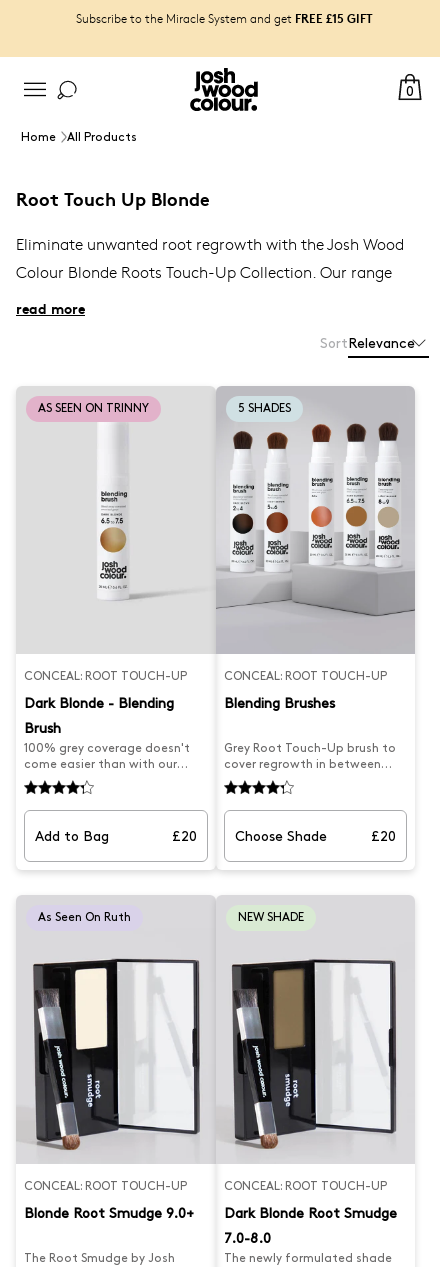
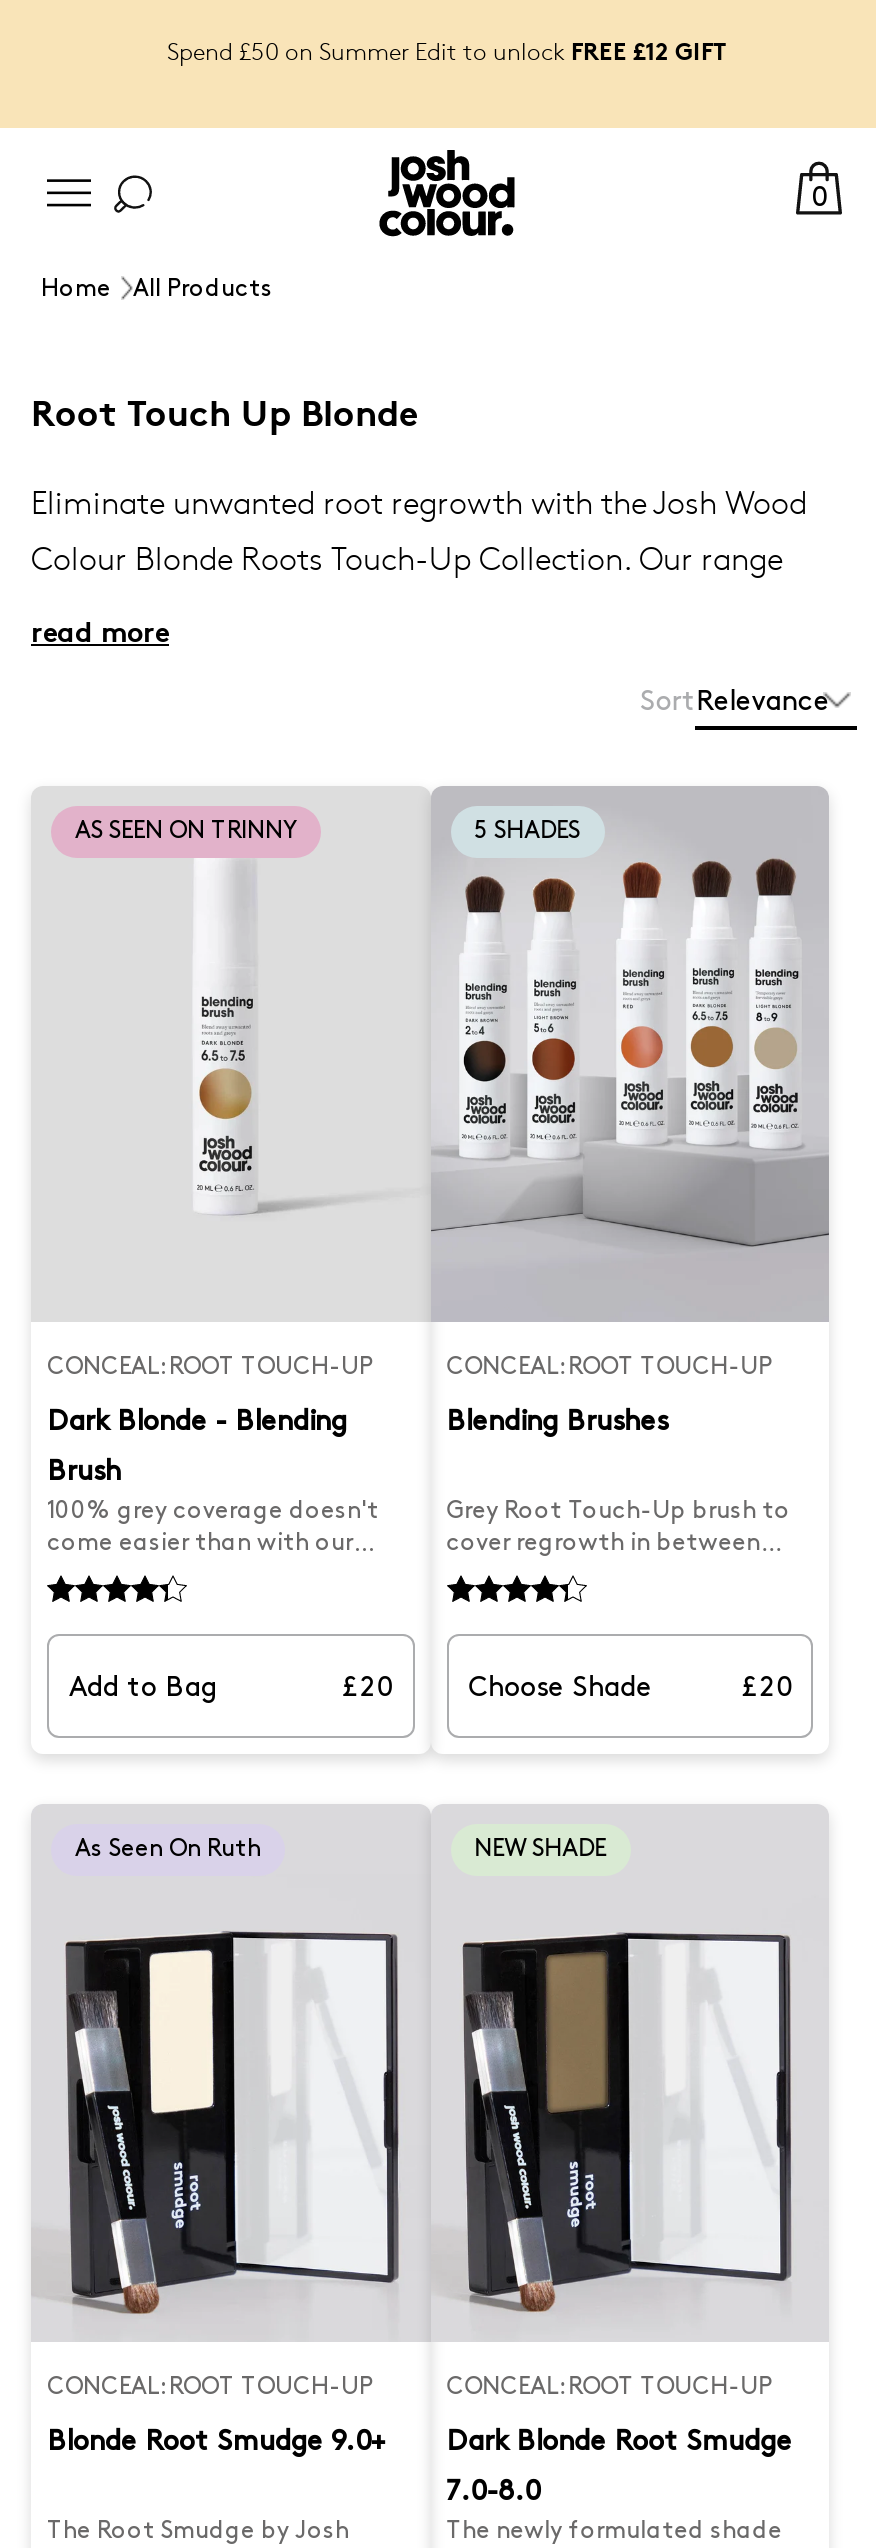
- Subscribe to the Miracle System and get FREE £15 GIFT
+ Spend £50 on Summer Edit to unlock FREE £12 GIFT
